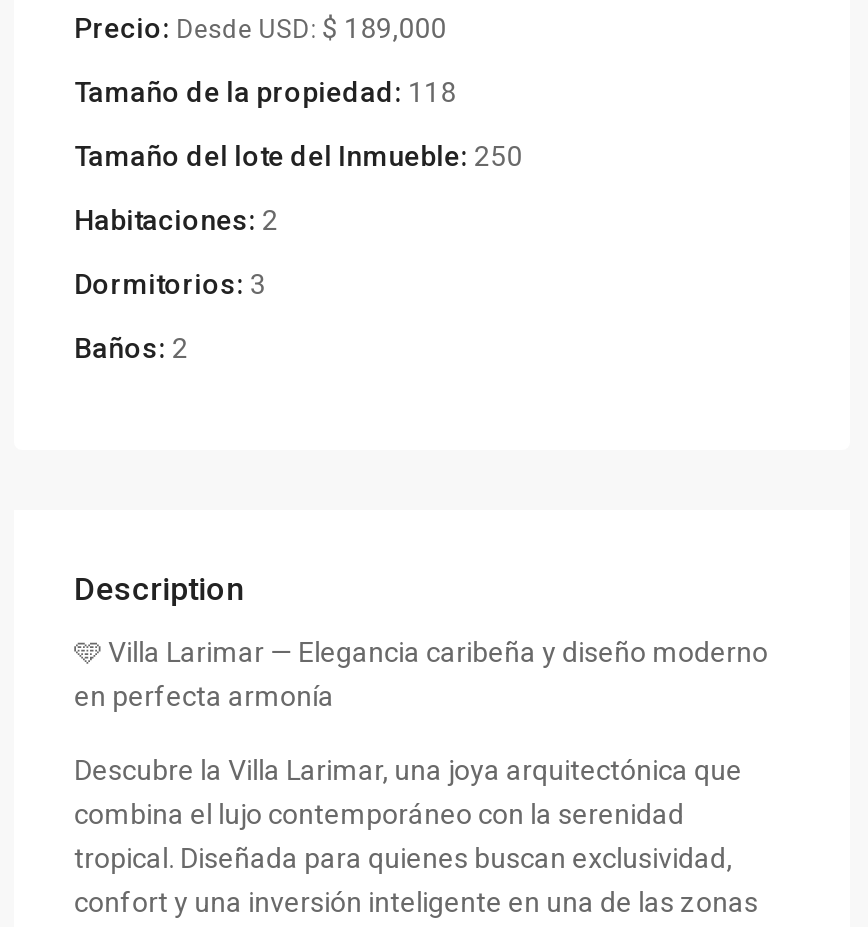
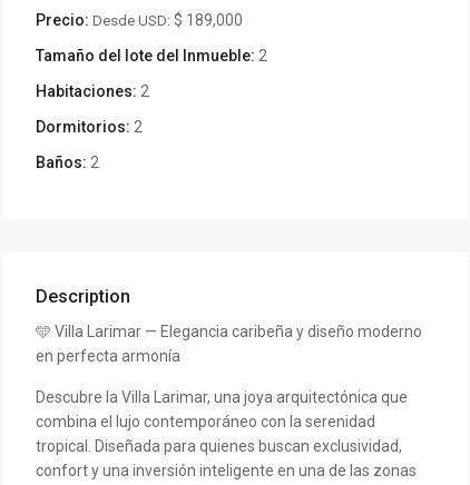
- Tamaño de la propiedad: 118
- Tamaño del lote del Inmueble: 250
+ Tamaño del lote del Inmueble: 2

- Dormitorios: 3
+ Dormitorios: 2
